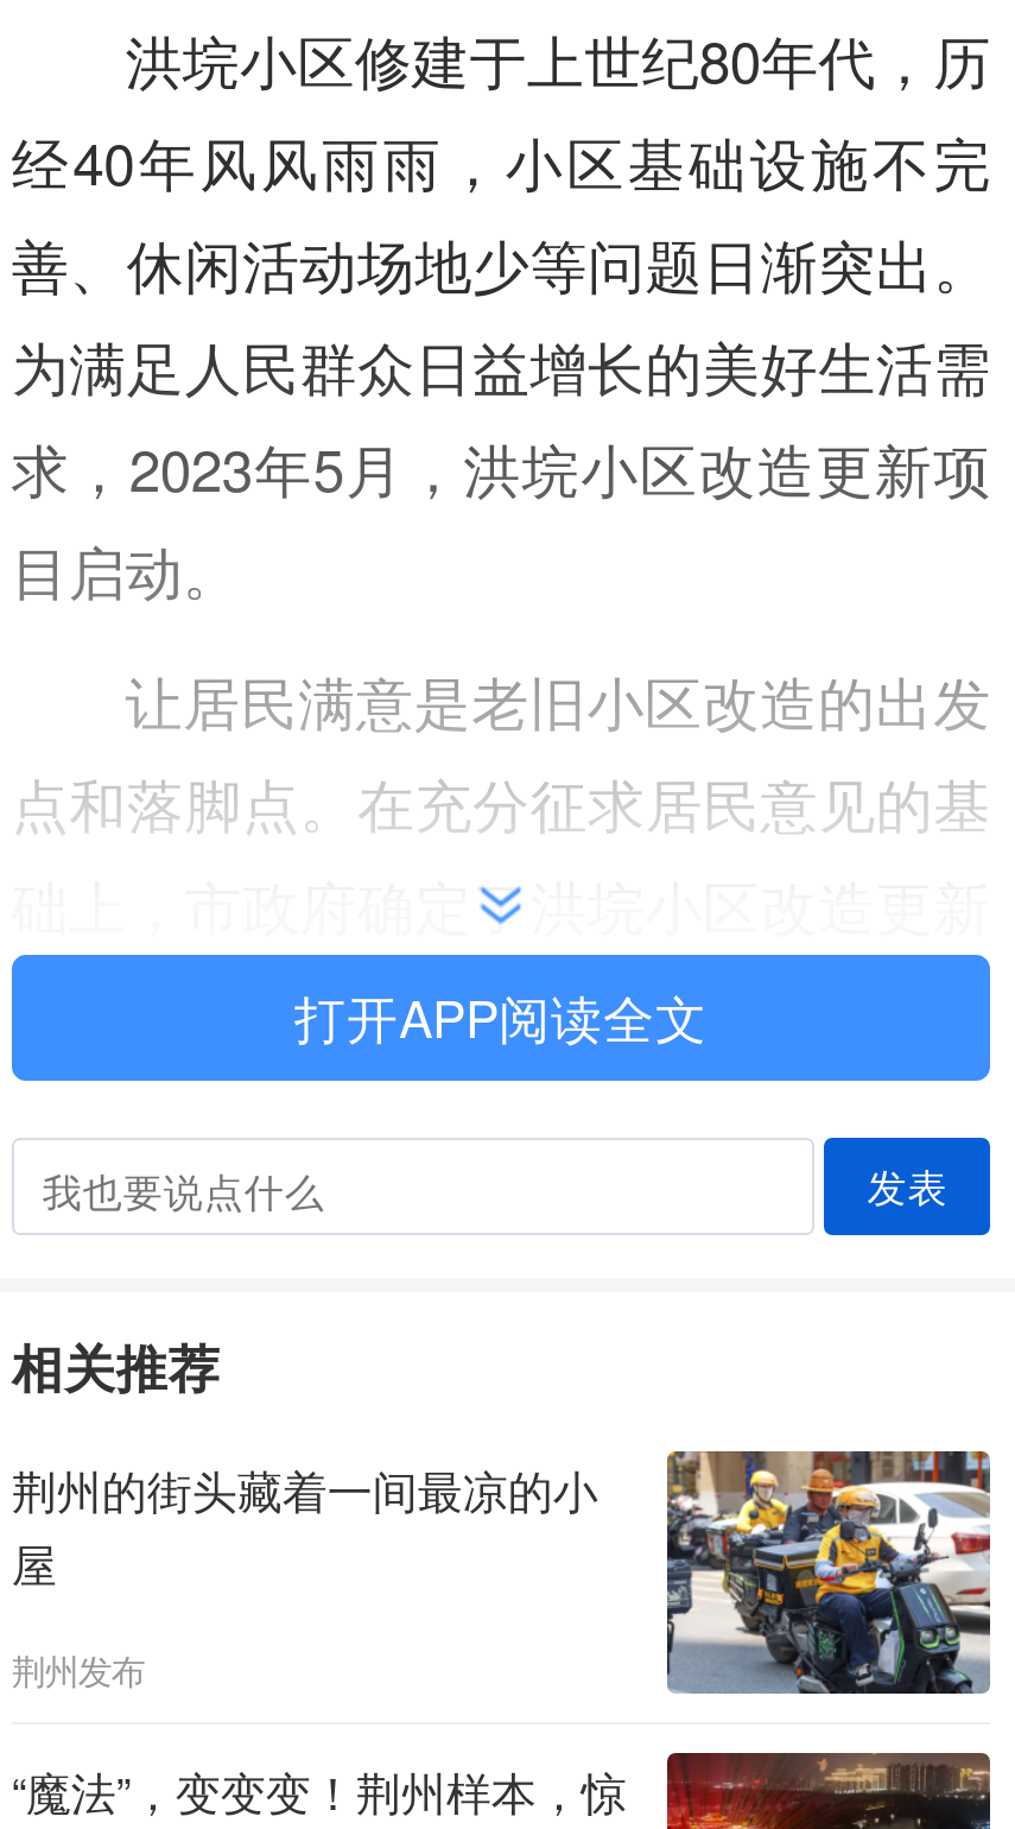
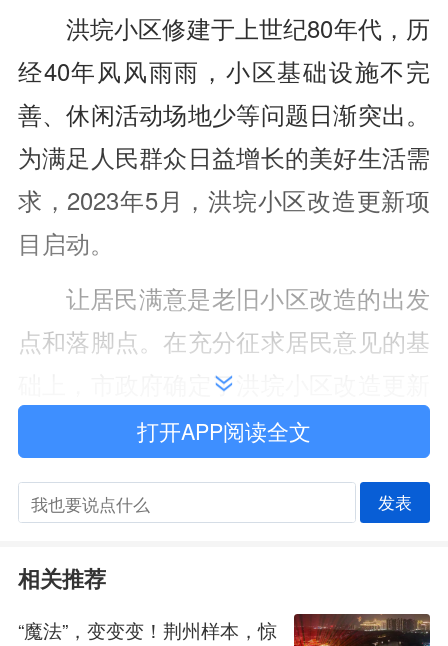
- [image]
- 荆州的街头藏着一间最凉的小
- 屋
- 荆州发布
